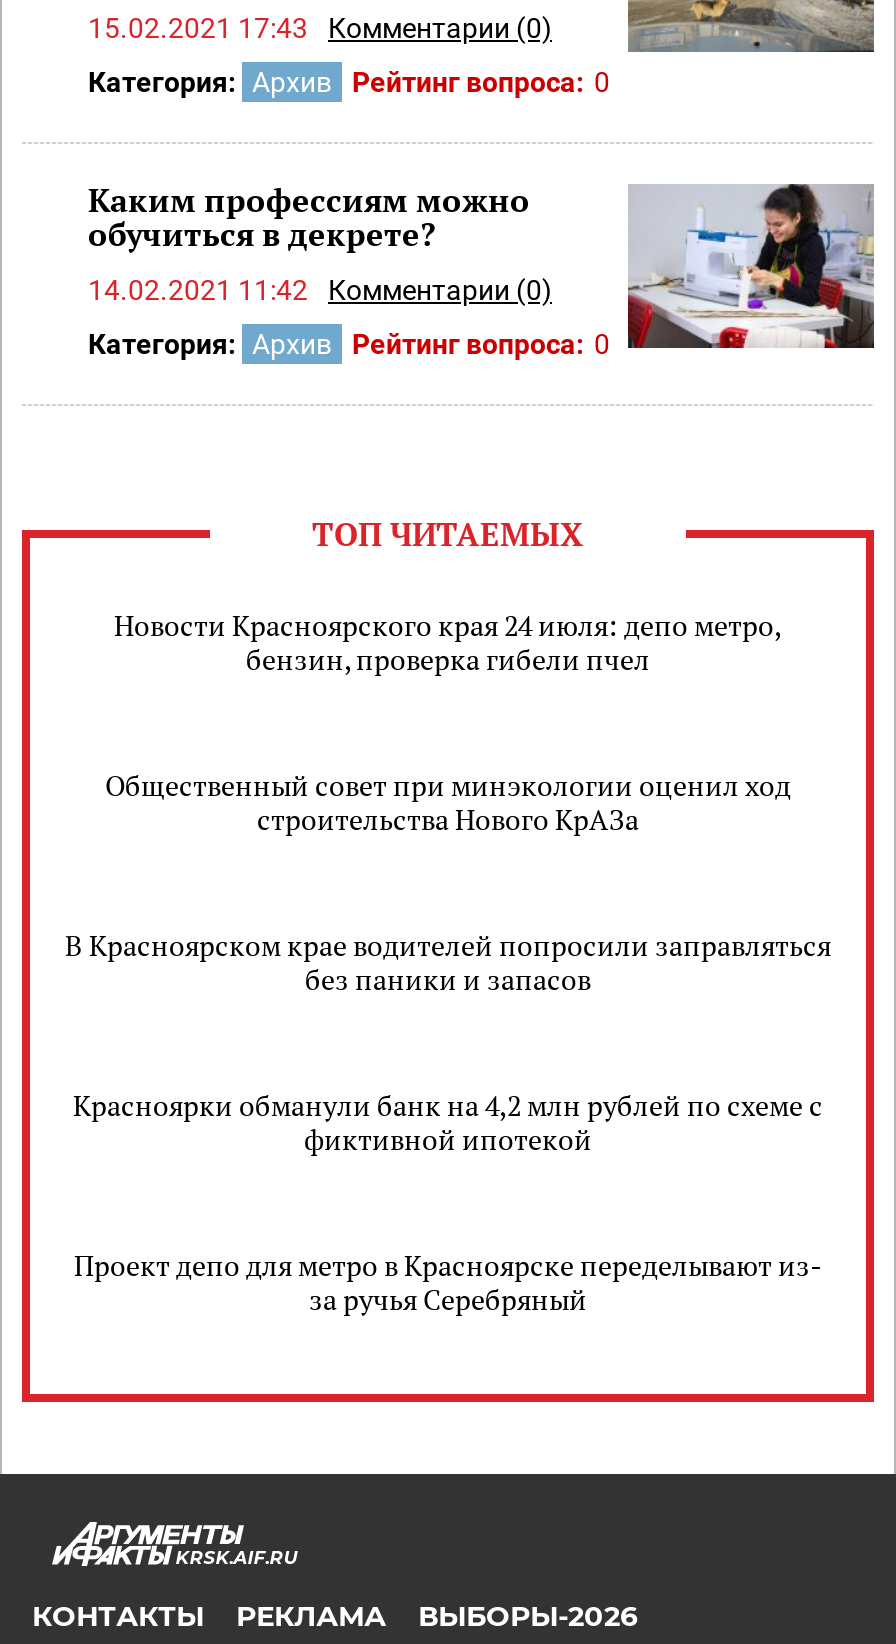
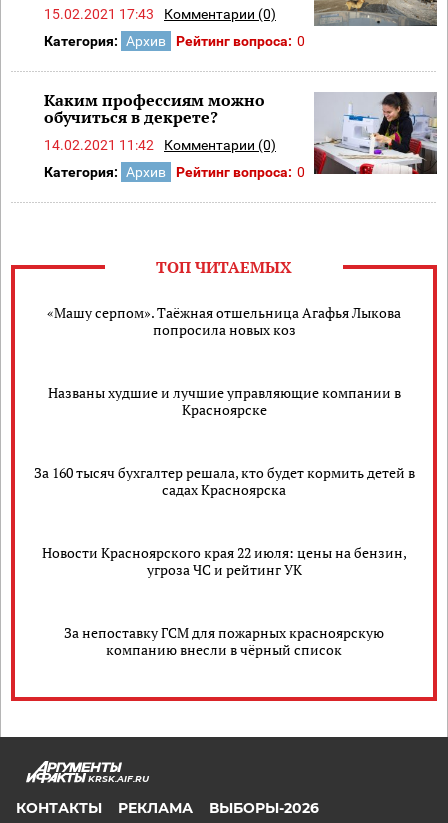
- Новости Красноярского края 24 июля: депо метро,
- бензин, проверка гибели пчел
+ «Машу серпом». Таёжная отшельница Агафья Лыкова
+ попросила новых коз

- Общественный совет при минэкологии оценил ход
- строительства Нового КрАЗа
+ Названы худшие и лучшие управляющие компании в
+ Красноярске

- В Красноярском крае водителей попросили заправляться
- без паники и запасов
+ За 160 тысяч бухгалтер решала, кто будет кормить детей в
+ садах Красноярска

- Красноярки обманули банк на 4,2 млн рублей по схеме с
- фиктивной ипотекой
+ Новости Красноярского края 22 июля: цены на бензин,
+ угроза ЧС и рейтинг УК

- Проект депо для метро в Красноярске переделывают из-
- за ручья Серебряный
+ За непоставку ГСМ для пожарных красноярскую
+ компанию внесли в чёрный список
